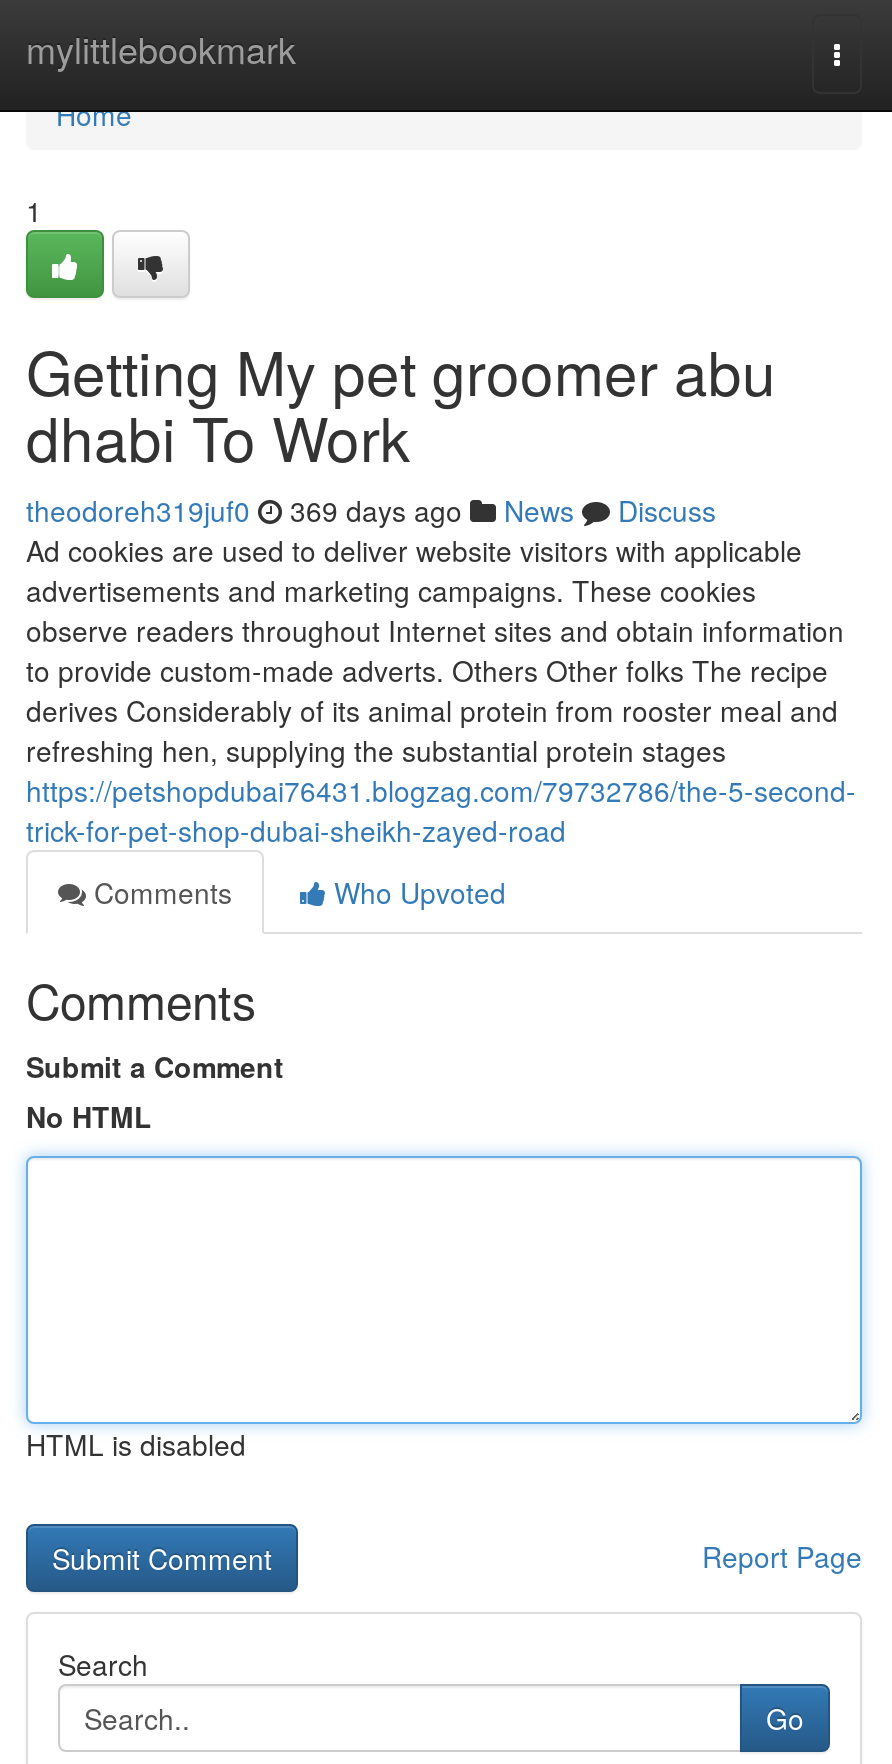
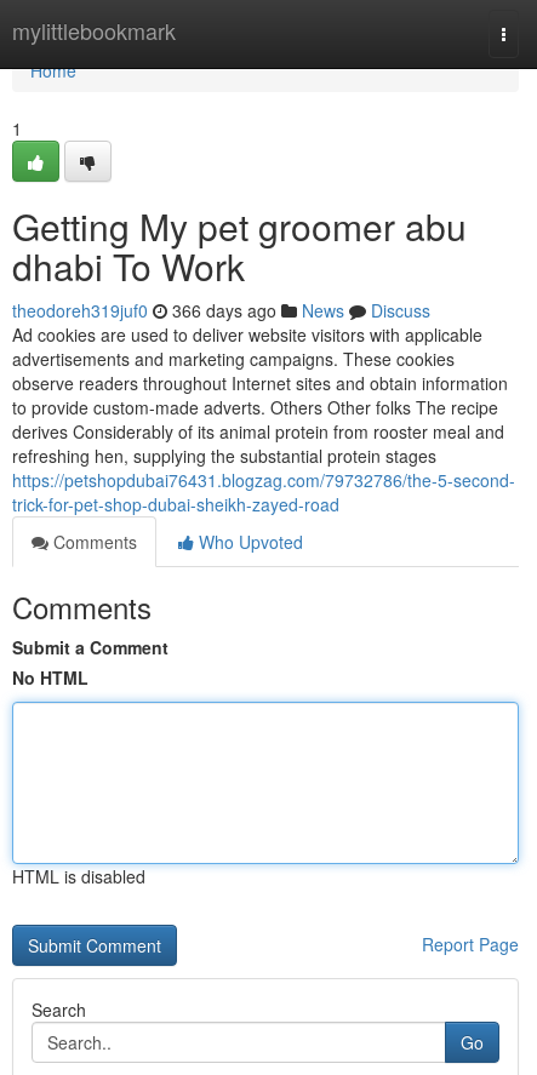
- theodoreh319juf0 369 days ago News Discuss
+ theodoreh319juf0 366 days ago News Discuss
